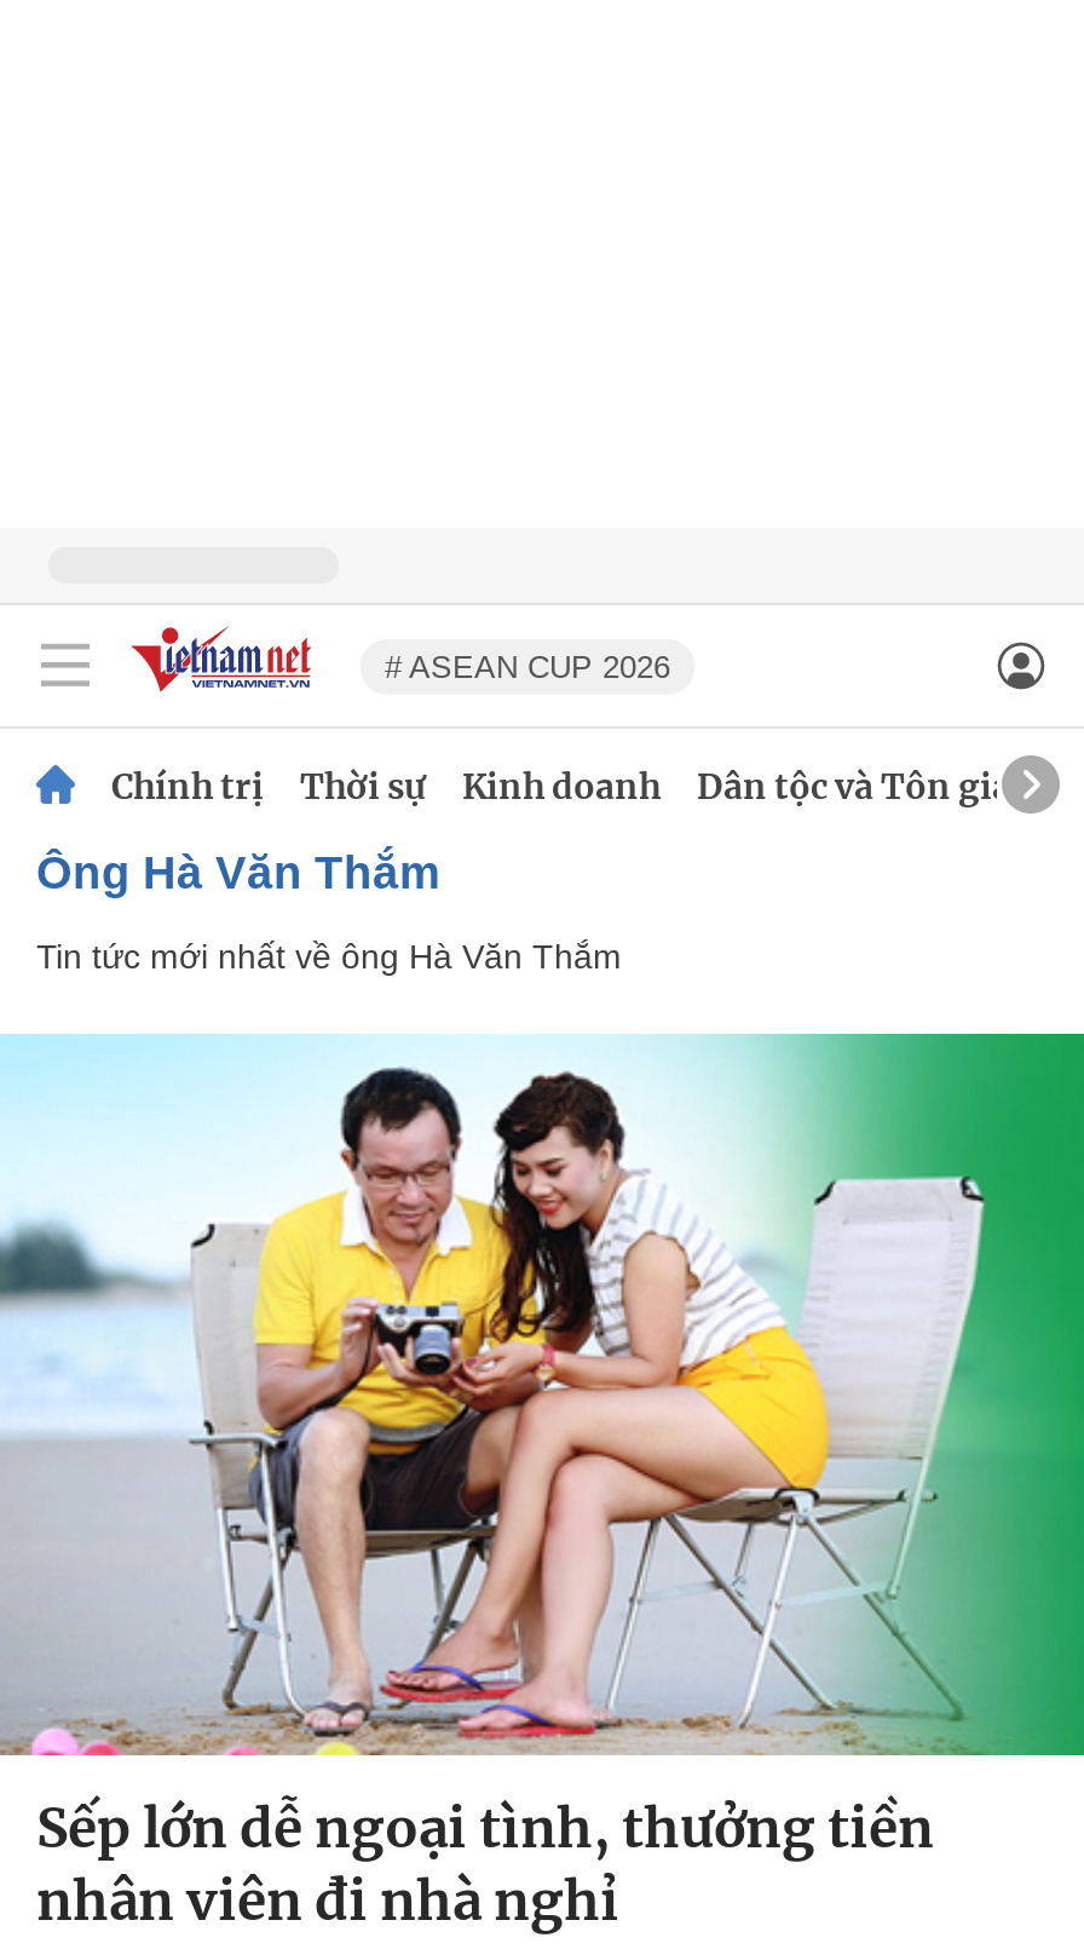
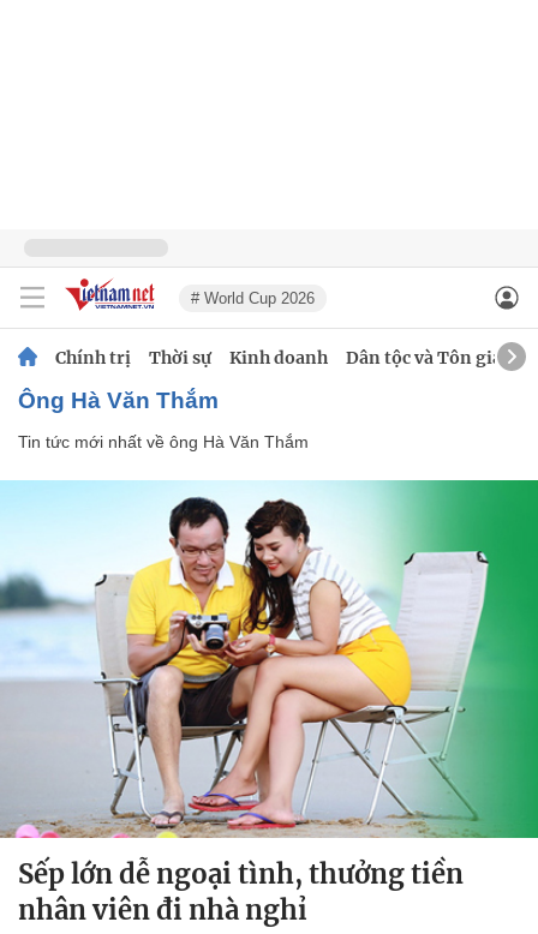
- # ASEAN CUP 2026
+ # World Cup 2026
